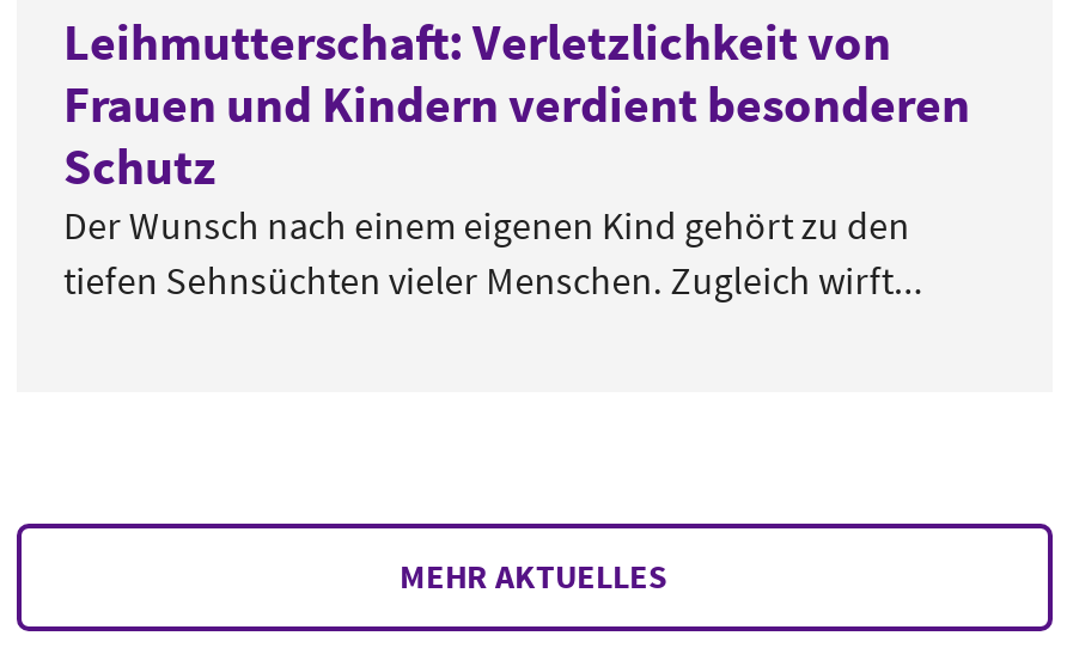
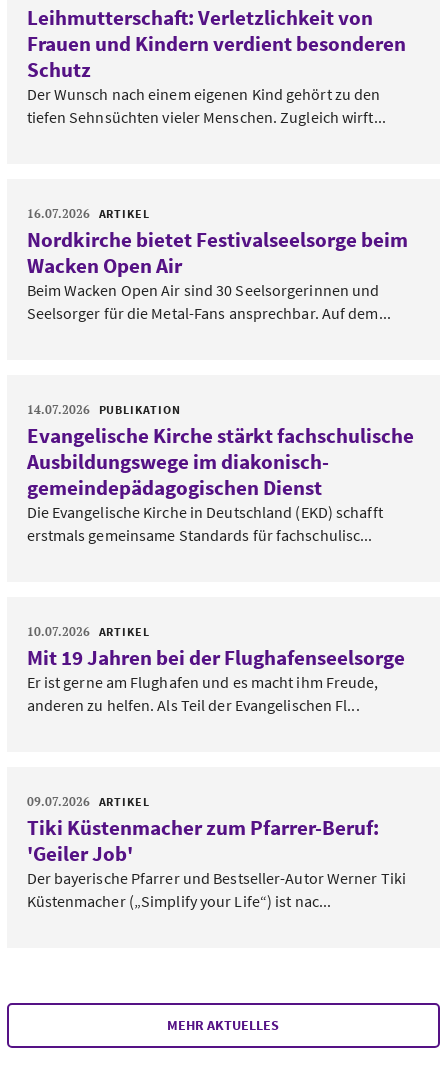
+ 16.07.2026 ARTIKEL
+ Nordkirche bietet Festivalseelsorge beim
+ Wacken Open Air
+ Beim Wacken Open Air sind 30 Seelsorgerinnen und
+ Seelsorger für die Metal-Fans ansprechbar. Auf dem...

+ 14.07.2026 PUBLIKATION
+ Evangelische Kirche stärkt fachschulische
+ Ausbildungswege im diakonisch-
+ gemeindepädagogischen Dienst
+ Die Evangelische Kirche in Deutschland (EKD) schafft
+ erstmals gemeinsame Standards für fachschulisc...

+ 10.07.2026 ARTIKEL
+ Mit 19 Jahren bei der Flughafenseelsorge
+ Er ist gerne am Flughafen und es macht ihm Freude,
+ anderen zu helfen. Als Teil der Evangelischen Fl...

+ 09.07.2026 ARTIKEL
+ Tiki Küstenmacher zum Pfarrer-Beruf:
+ 'Geiler Job'
+ Der bayerische Pfarrer und Bestseller-Autor Werner Tiki
+ Küstenmacher („Simplify your Life“) ist nac...
